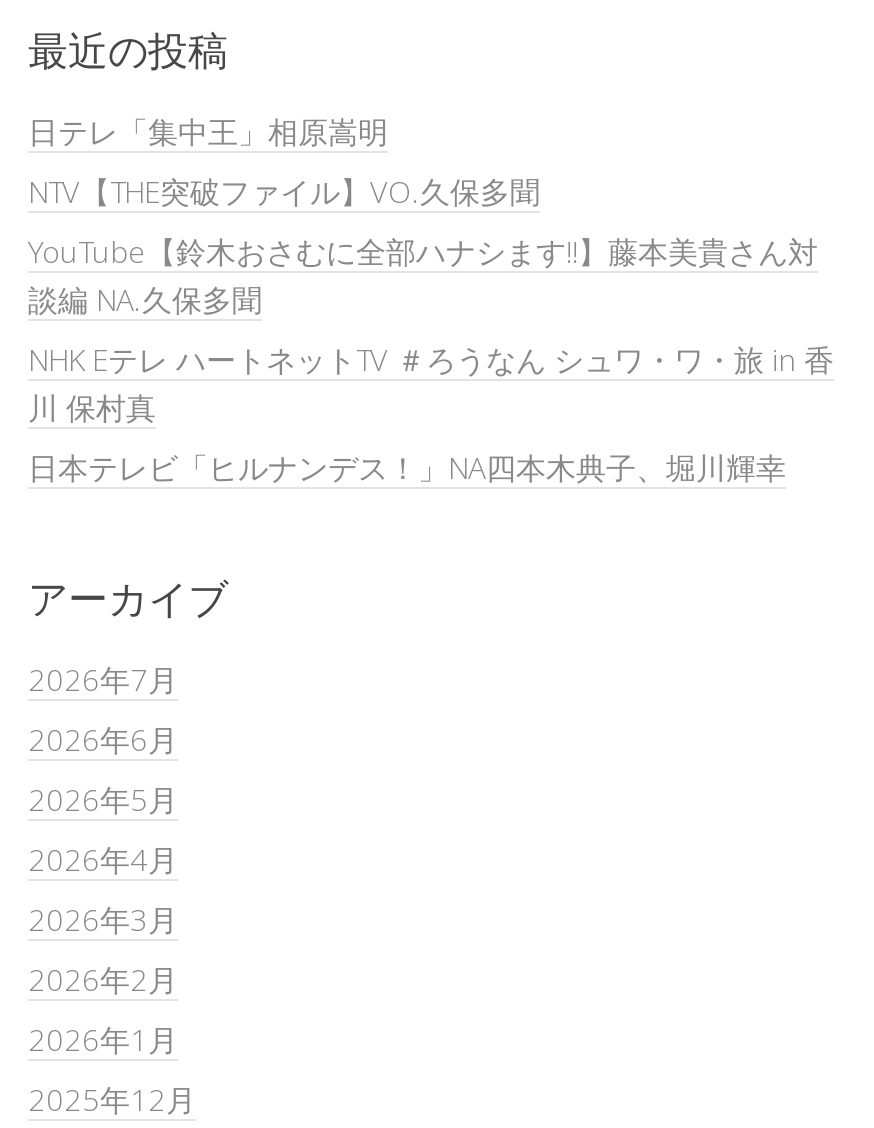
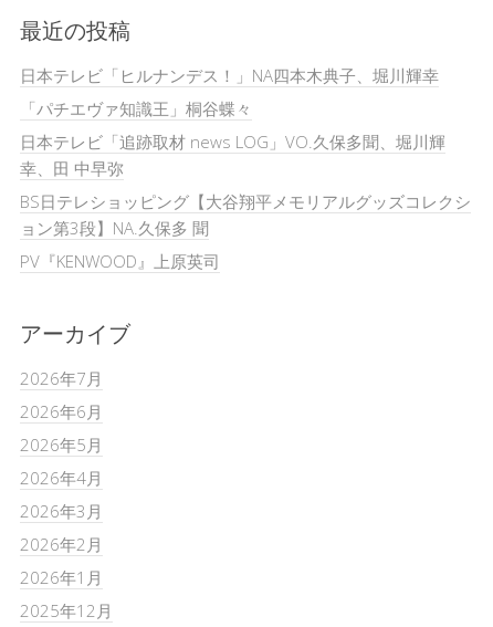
- 日テレ「集中王」相原嵩明
- NTV【THE突破ファイル】VO.久保多聞
- YouTube【鈴木おさむに全部ハナシます‼︎】藤本美貴さん対
- 談編 NA.久保多聞
- NHK Eテレ ハートネットTV ＃ろうなん シュワ・ワ・旅 in 香
- 川 保村真

moved up: 日本テレビ「ヒルナンデス！」NA四本木典子、堀川輝幸

+ 「パチエヴァ知識王」桐谷蝶々
+ 日本テレビ「追跡取材 news LOG」VO.久保多聞、堀川輝
+ 幸、田 中早弥
+ BS日テレショッピング【大谷翔平メモリアルグッズコレクシ
+ ョン第3段】NA.久保多 聞
+ PV『KENWOOD』上原英司
